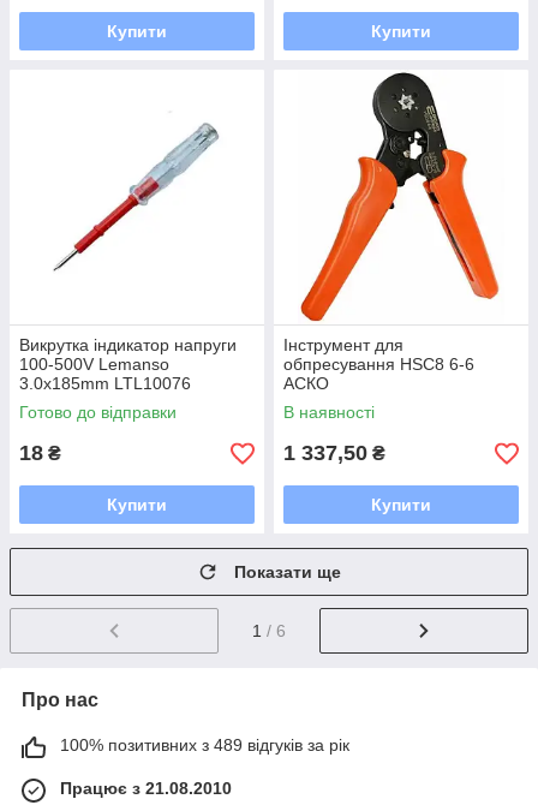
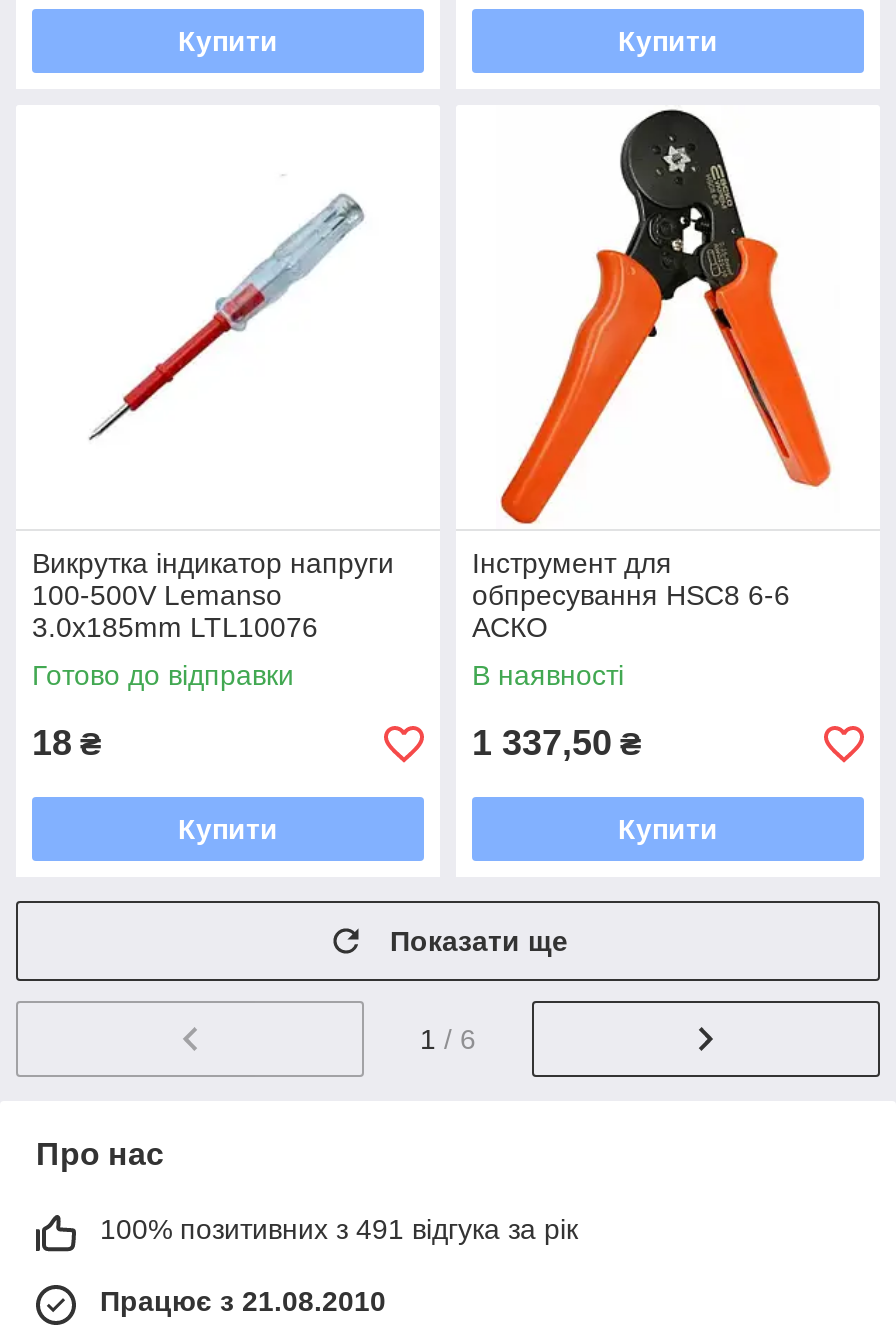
- 100% позитивних з 489 відгуків за рік
+ 100% позитивних з 491 відгука за рік
